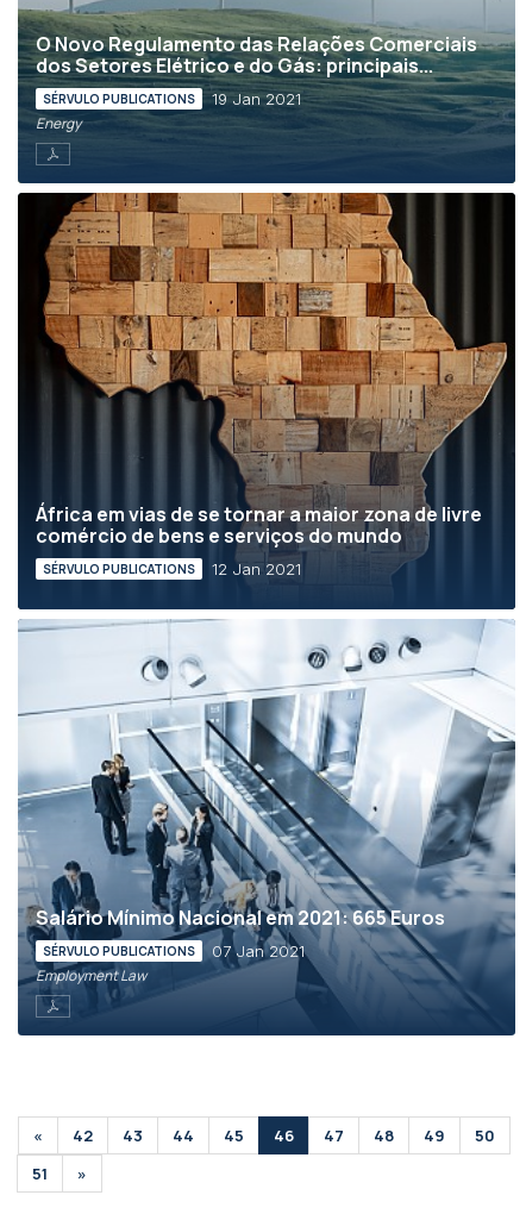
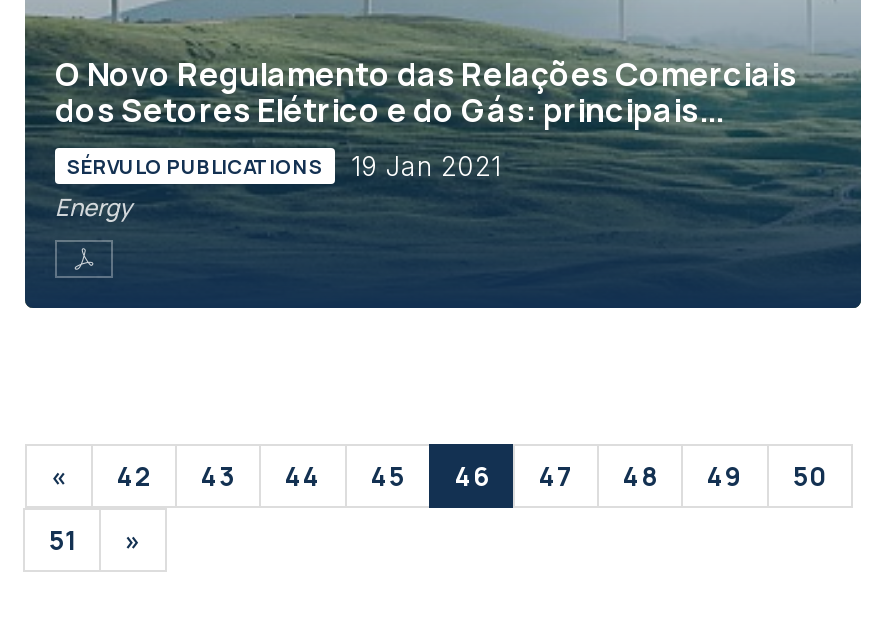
- [image]
- África em vias de se tornar a maior zona de livre
- comércio de bens e serviços do mundo
- SÉRVULO PUBLICATIONS
- 12 Jan 2021

- [image]
- Salário Mínimo Nacional em 2021: 665 Euros
- SÉRVULO PUBLICATIONS
- 07 Jan 2021
- Employment Law
